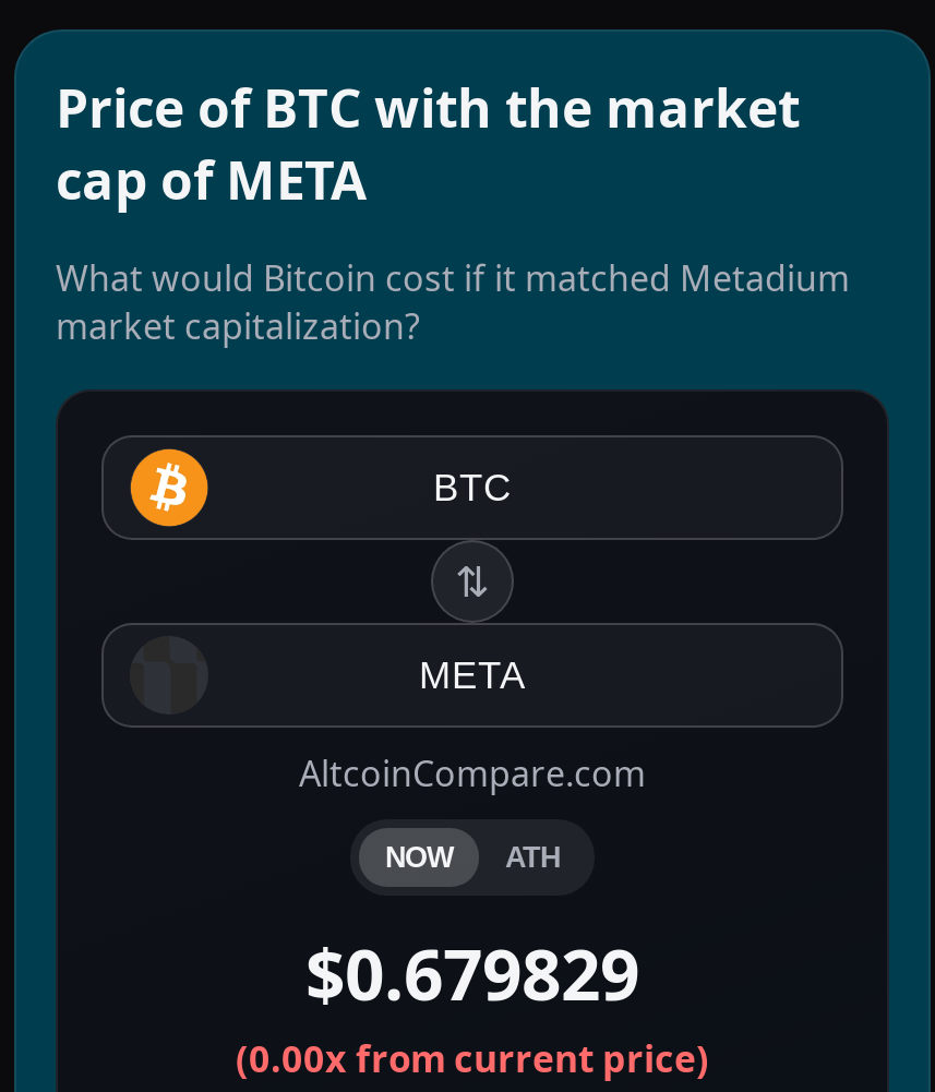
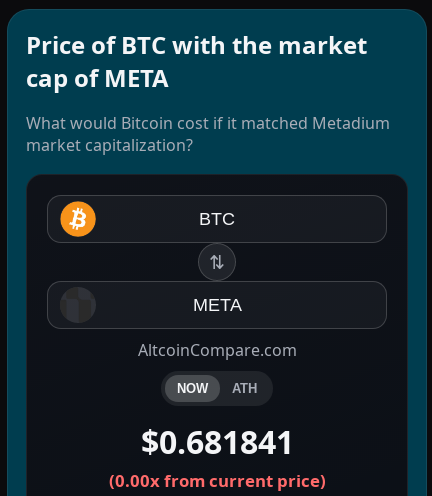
- $0.679829
+ $0.681841
